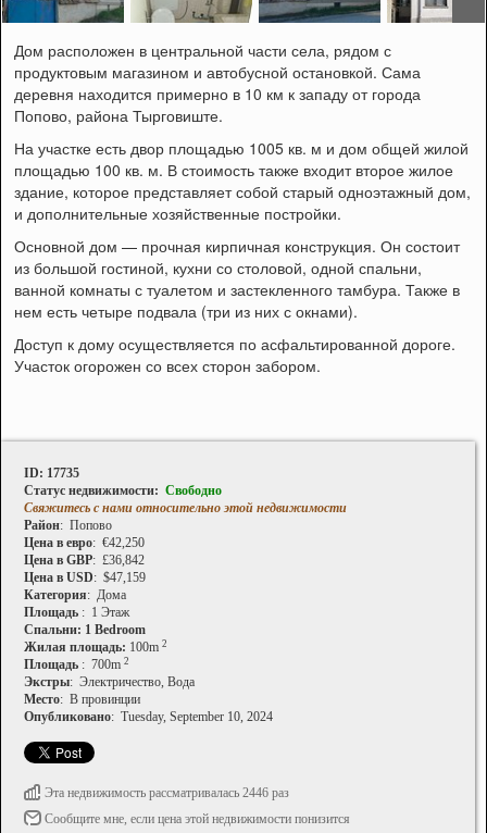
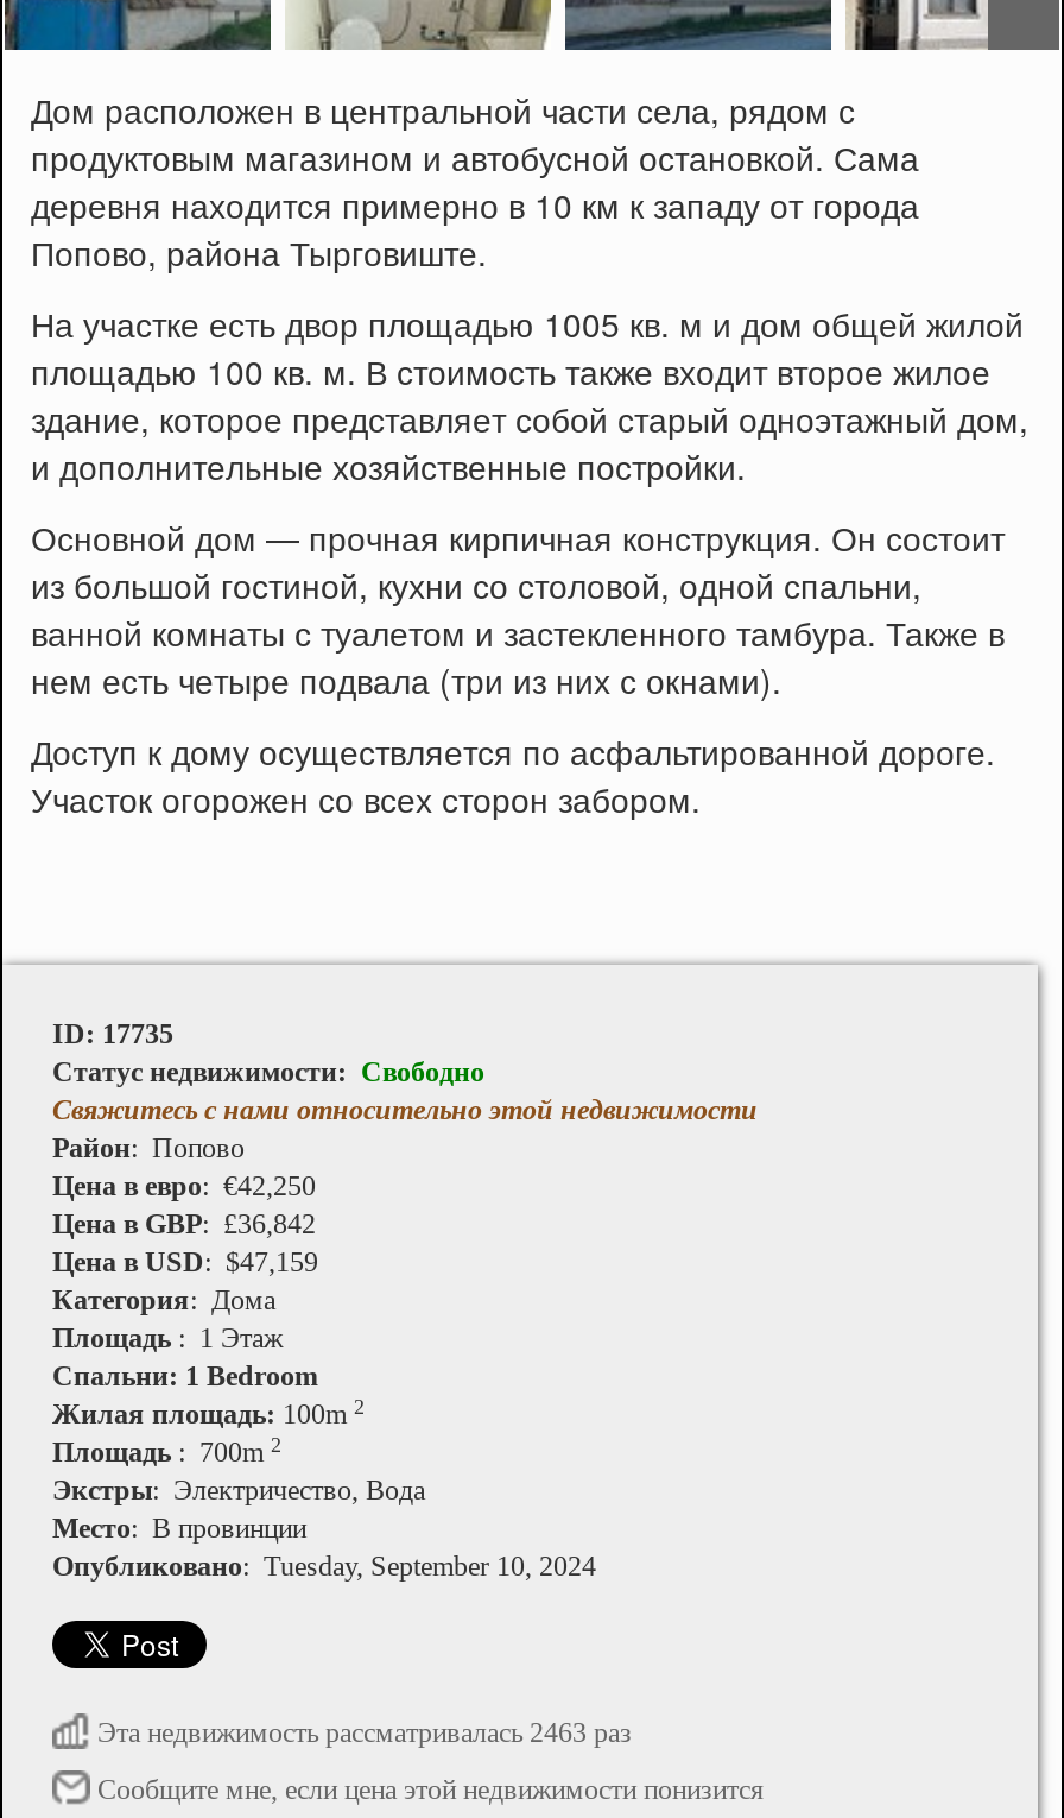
- Эта недвижимость рассматривалась 2446 раз
+ Эта недвижимость рассматривалась 2463 раз
